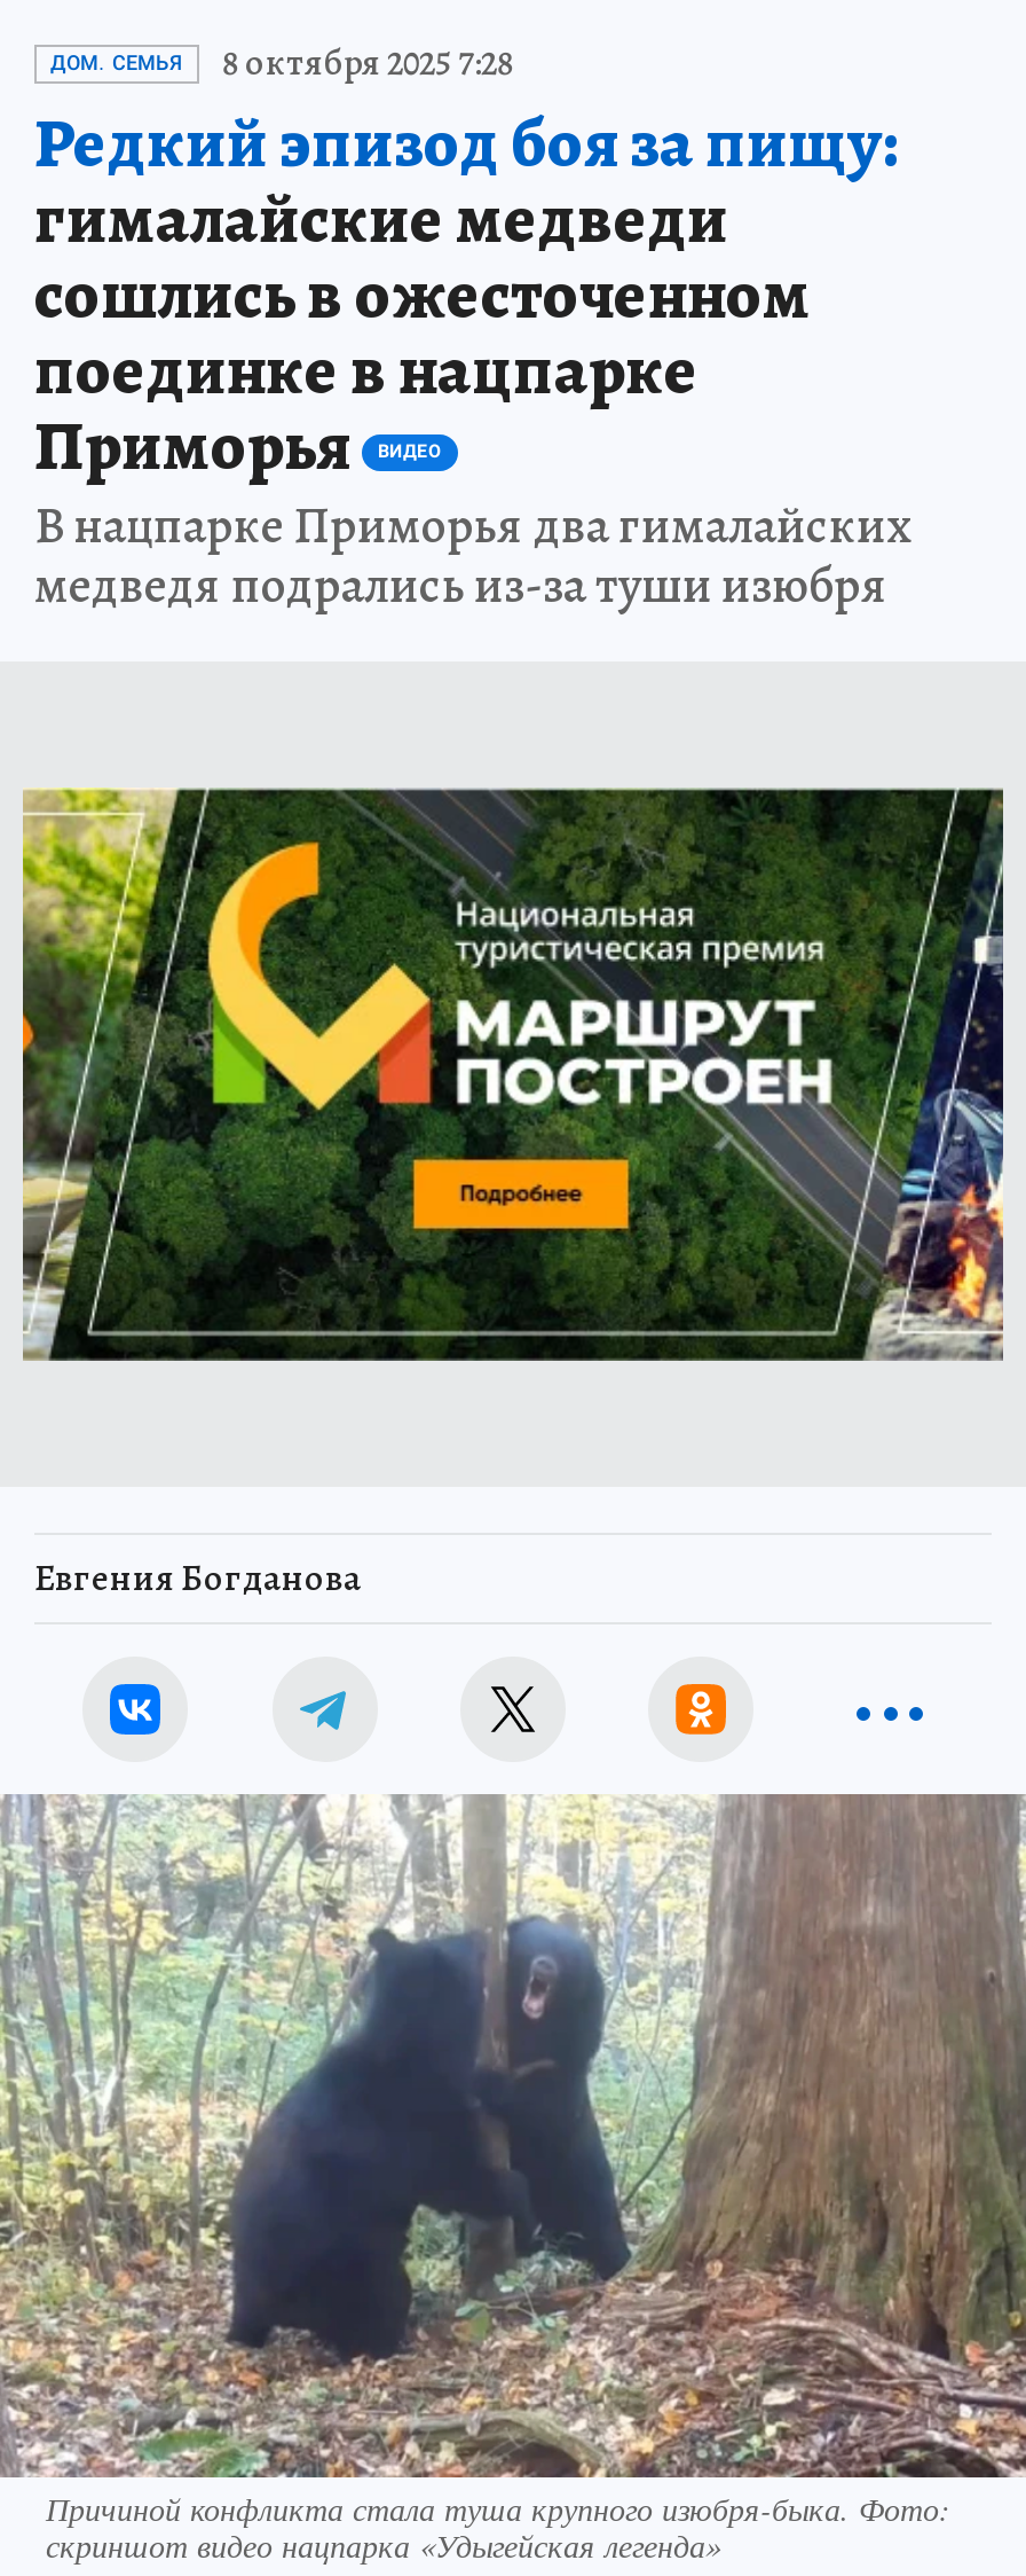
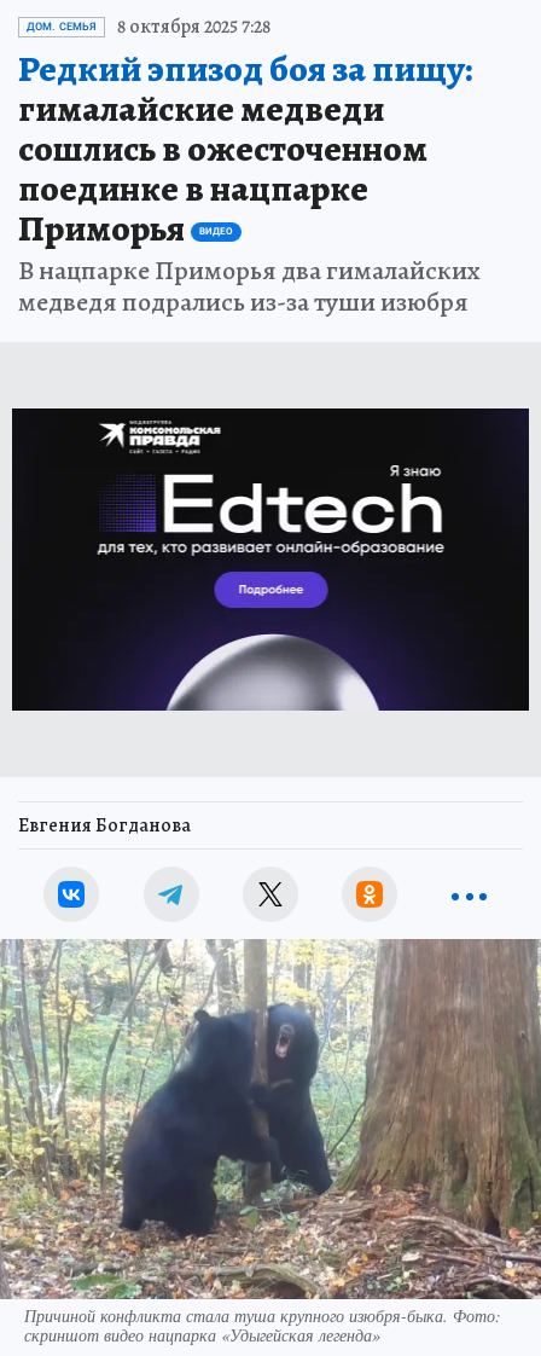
- [image]
+ [image]
